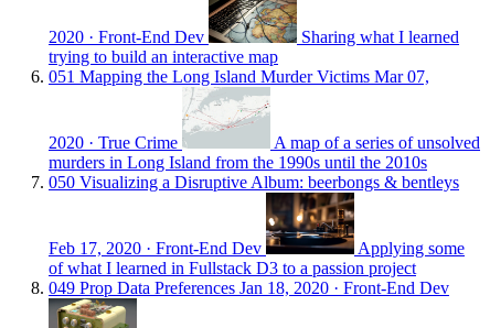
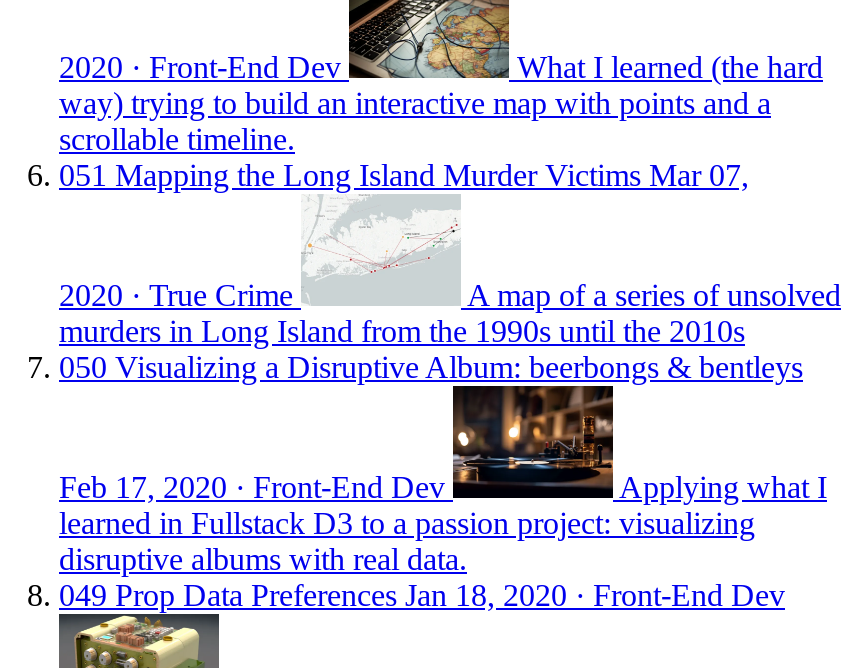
- Sharing what I learned
- trying to build an interactive map
+ What I learned (the hard
+ way) trying to build an interactive map with points and a
+ scrollable timeline.

- Applying some
- of what I learned in Fullstack D3 to a passion project
+ Applying what I
+ learned in Fullstack D3 to a passion project: visualizing
+ disruptive albums with real data.
